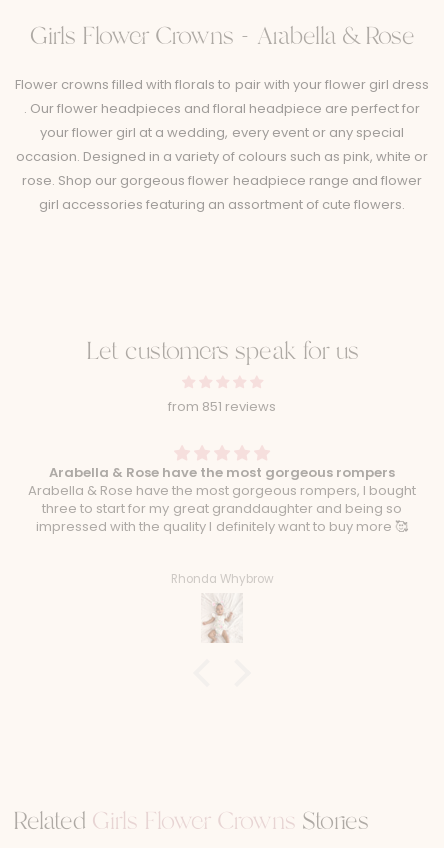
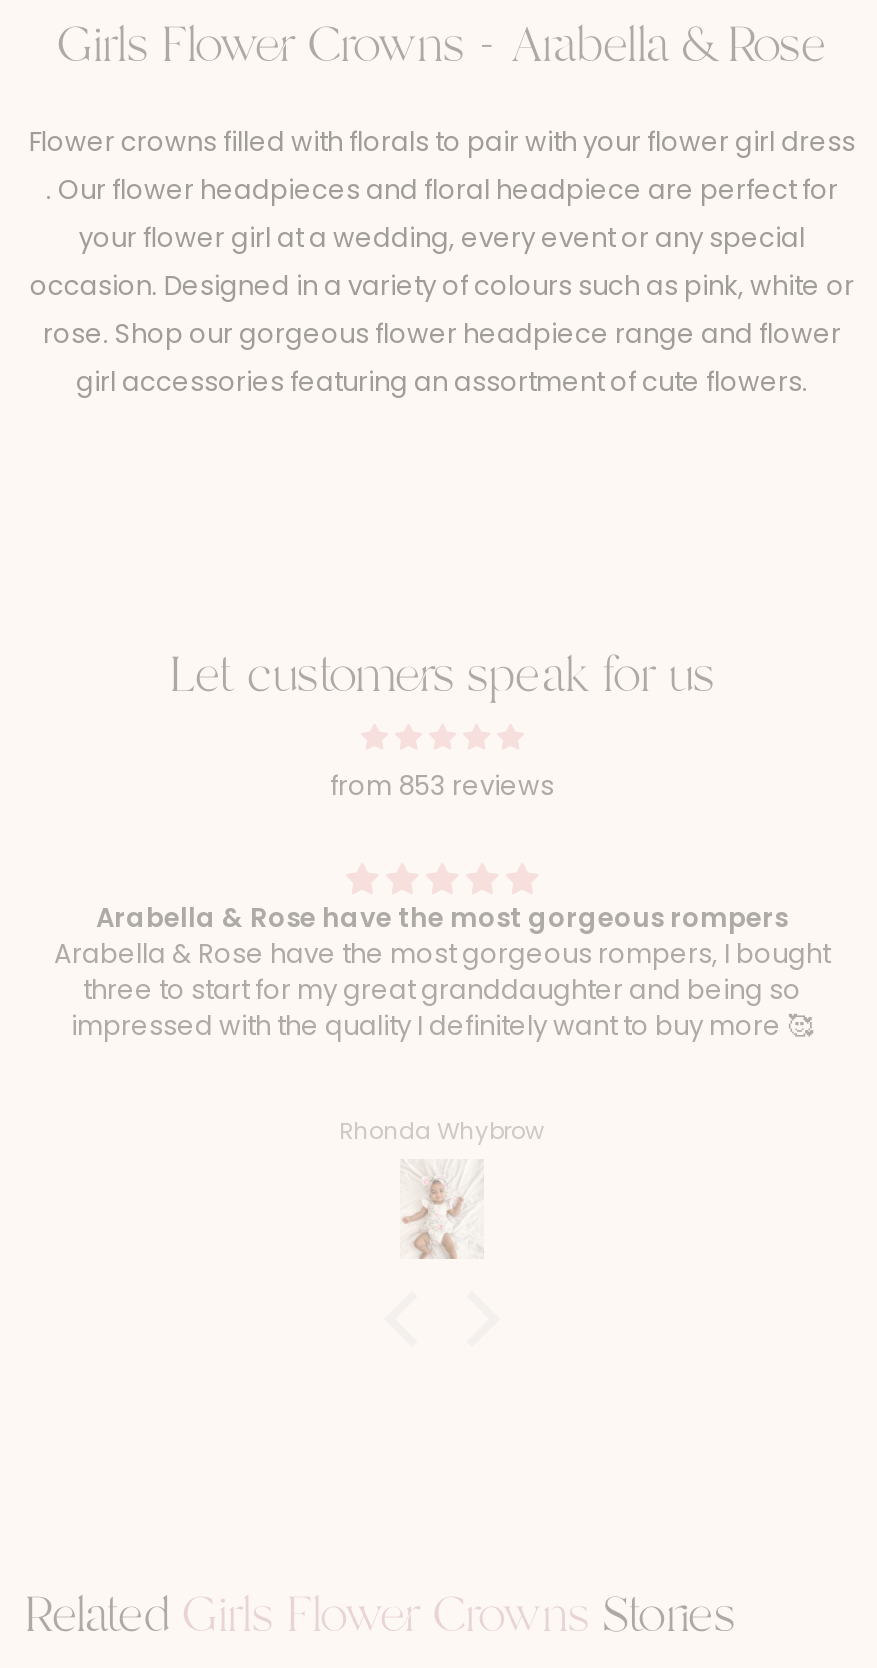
- from 851 reviews
+ from 853 reviews
